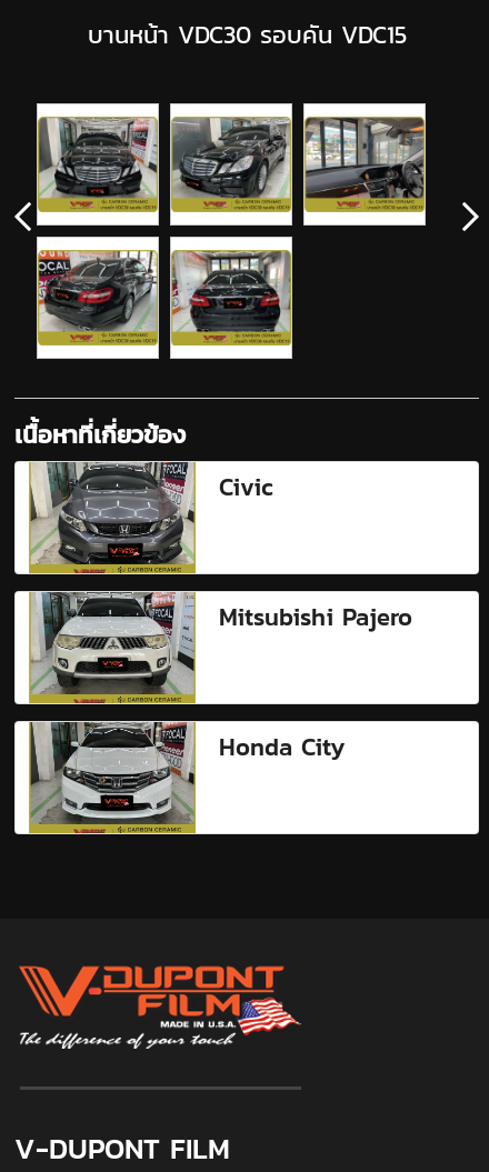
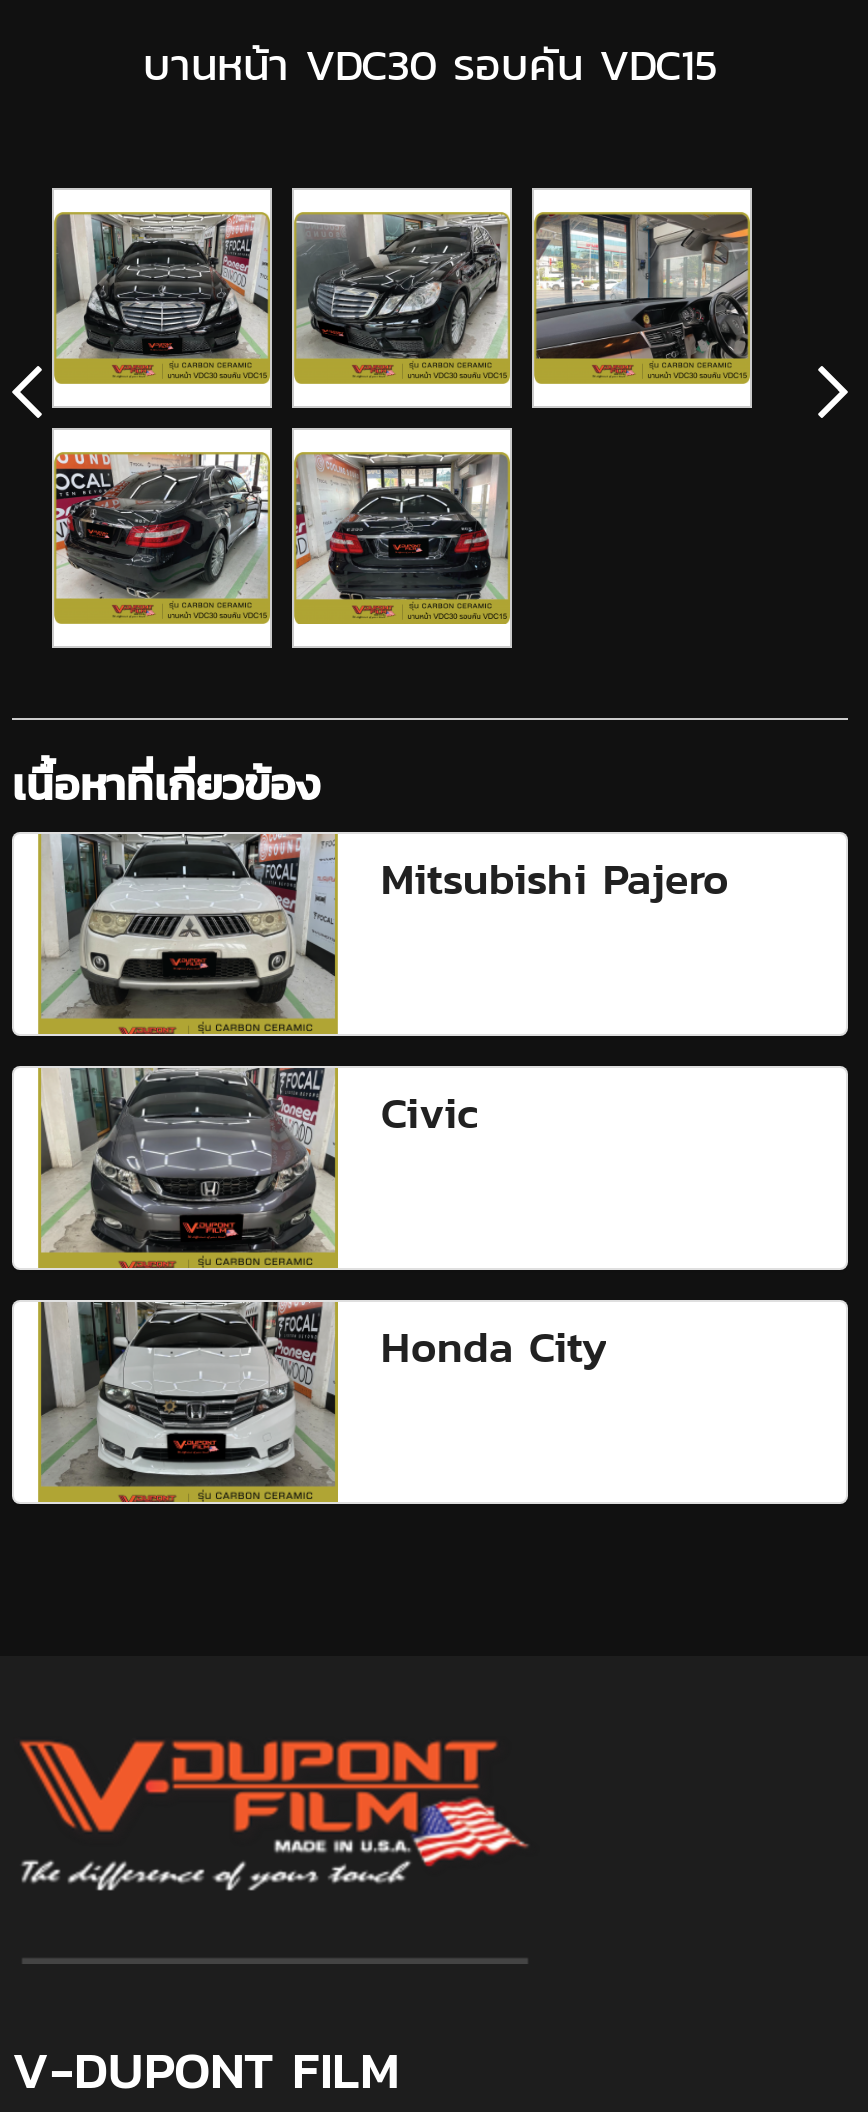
moved down: [image] | Civic

moved up: [image] | Mitsubishi Pajero
